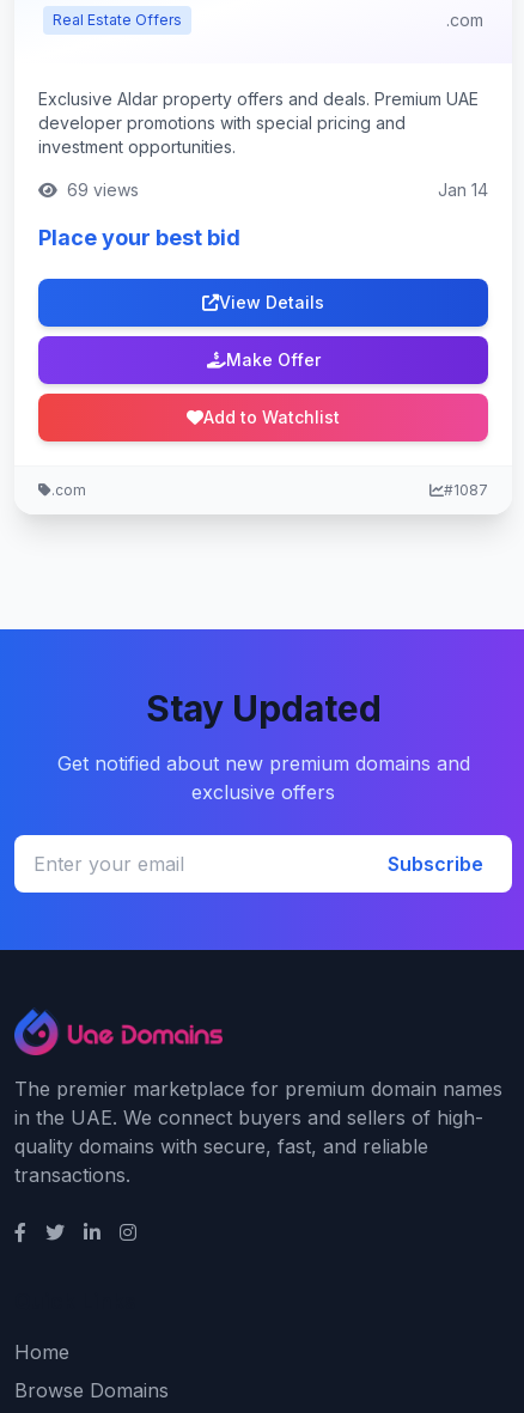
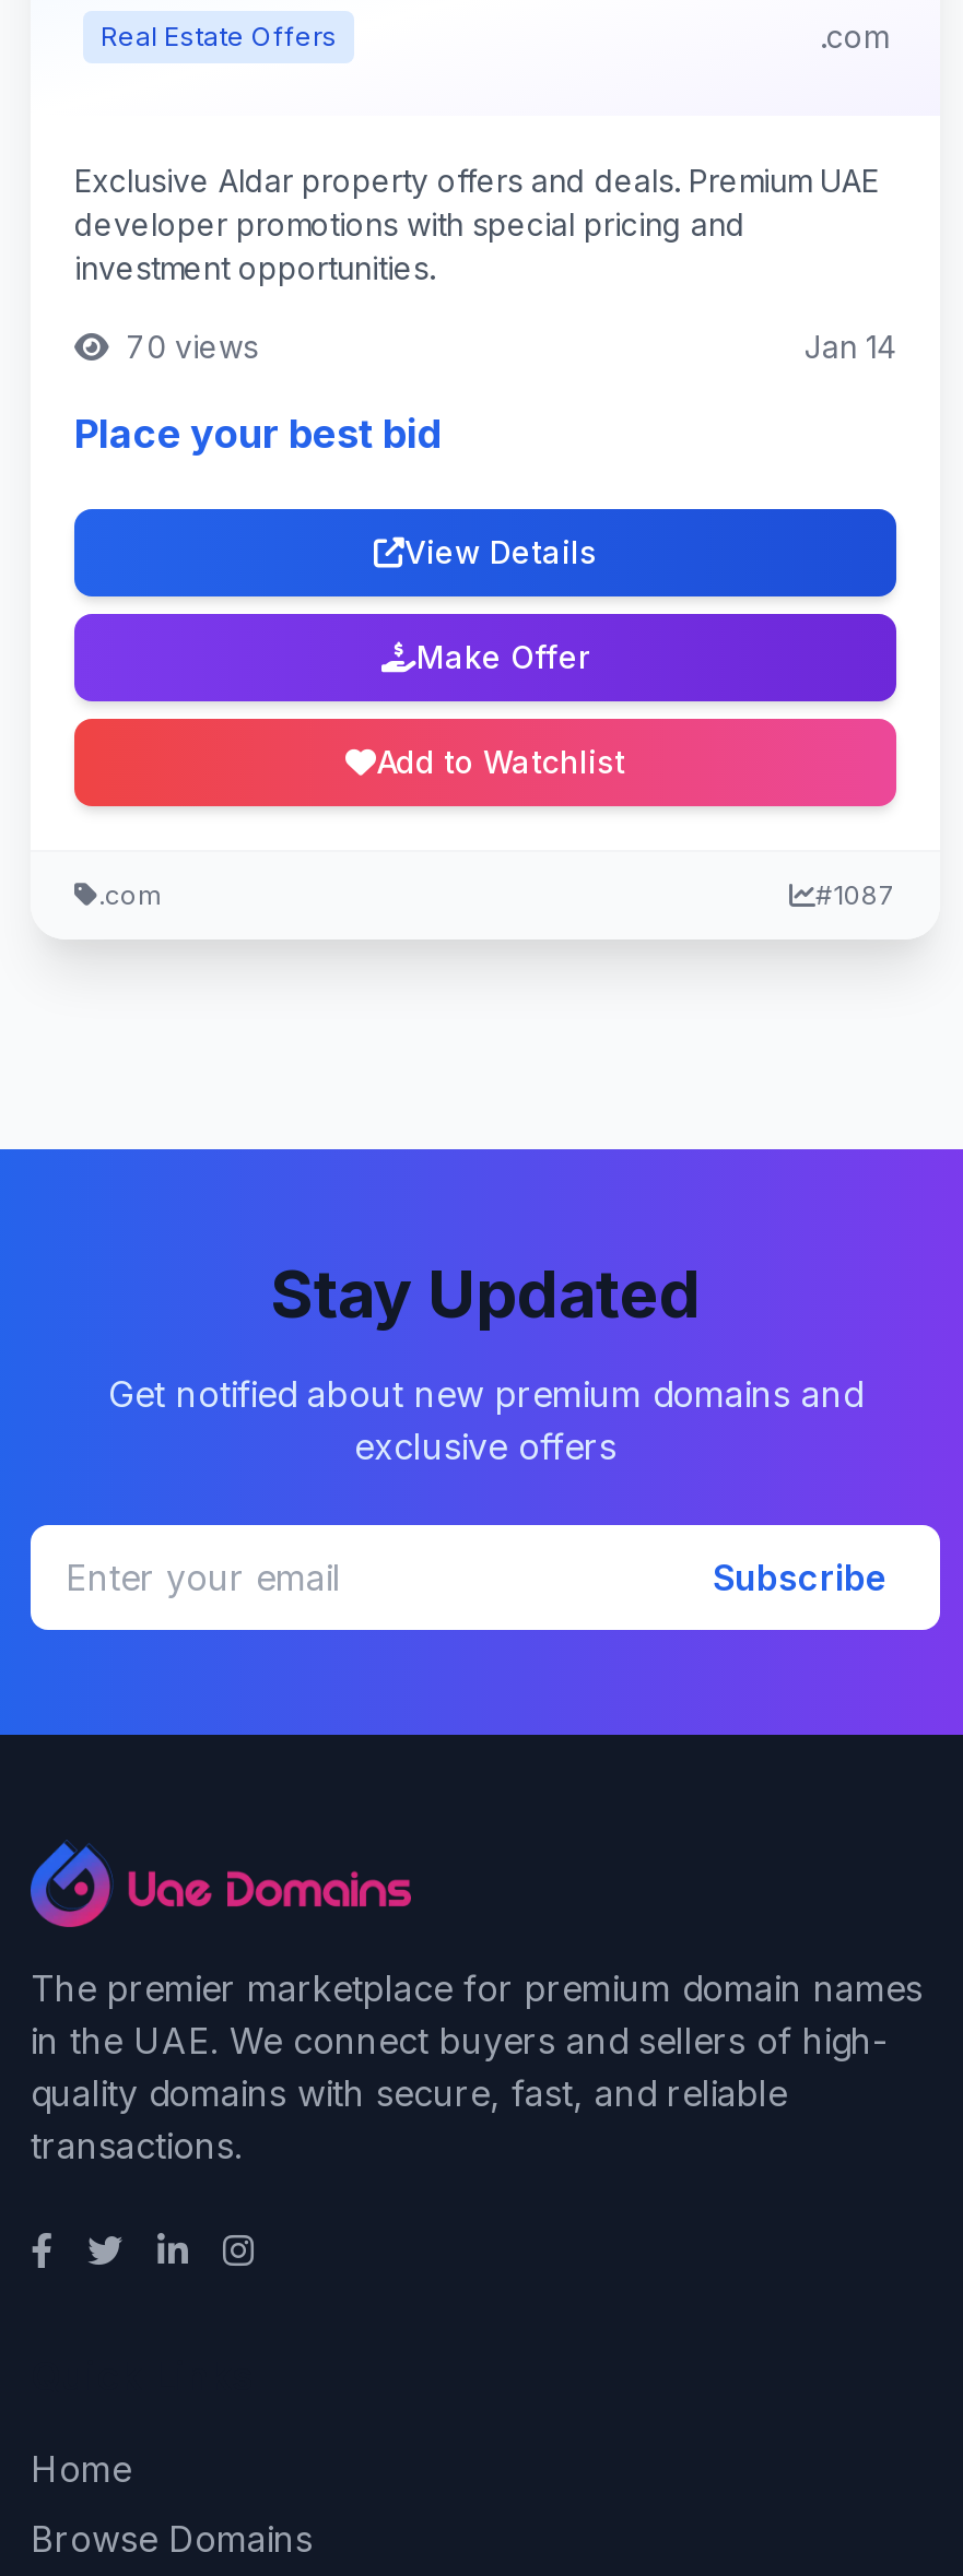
- 69 views
+ 70 views
